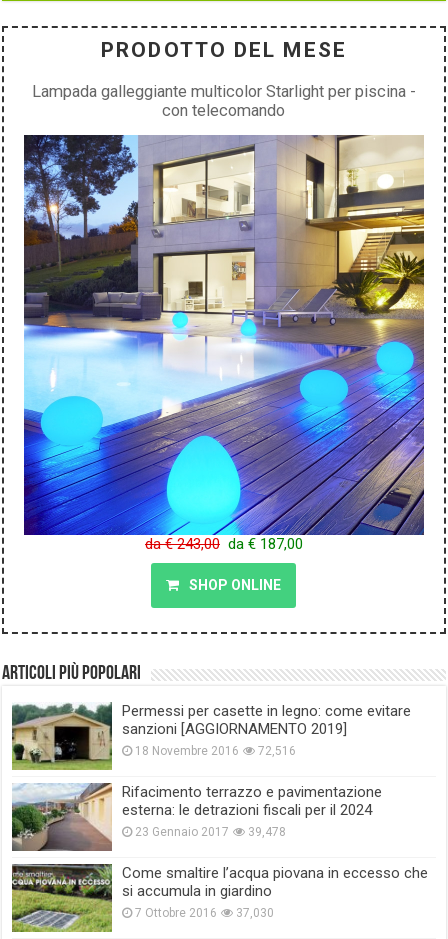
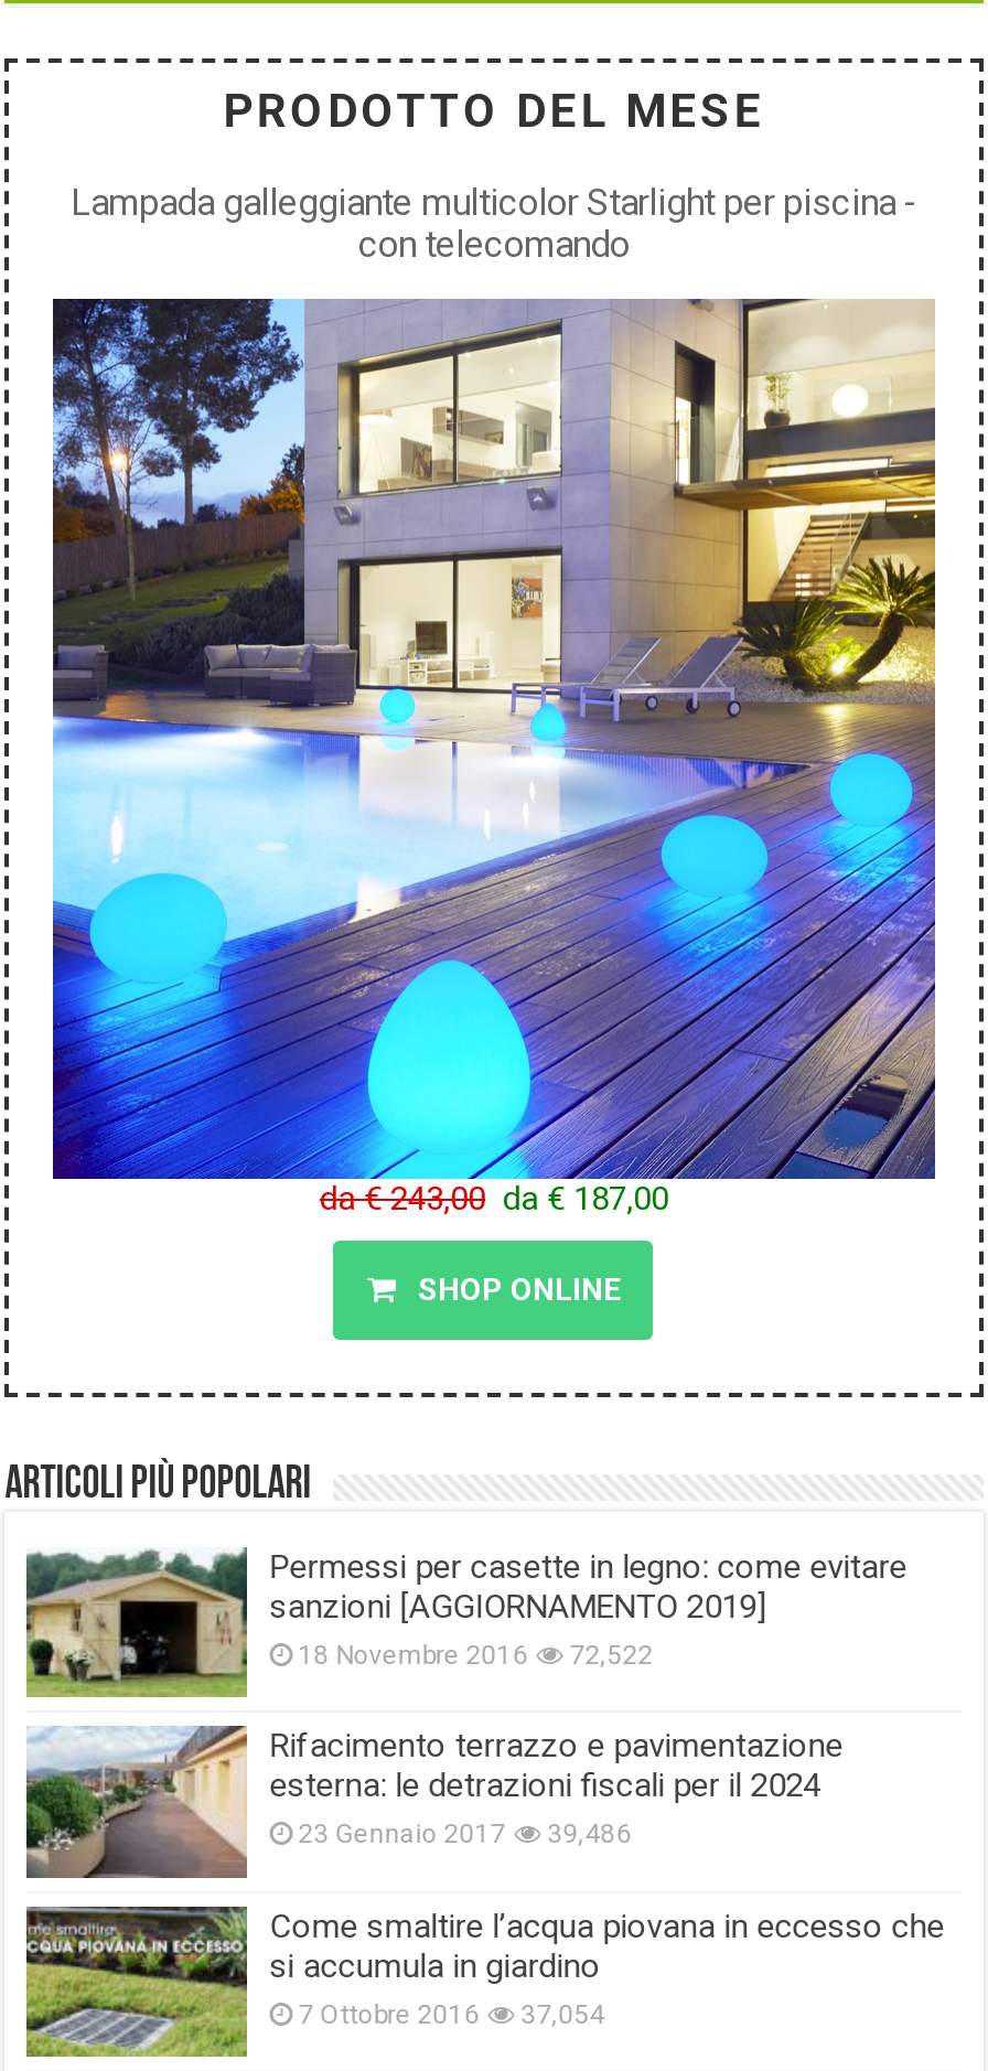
- 18 Novembre 2016 72,516
+ 18 Novembre 2016 72,522

- 23 Gennaio 2017 39,478
+ 23 Gennaio 2017 39,486

- 7 Ottobre 2016 37,030
+ 7 Ottobre 2016 37,054
